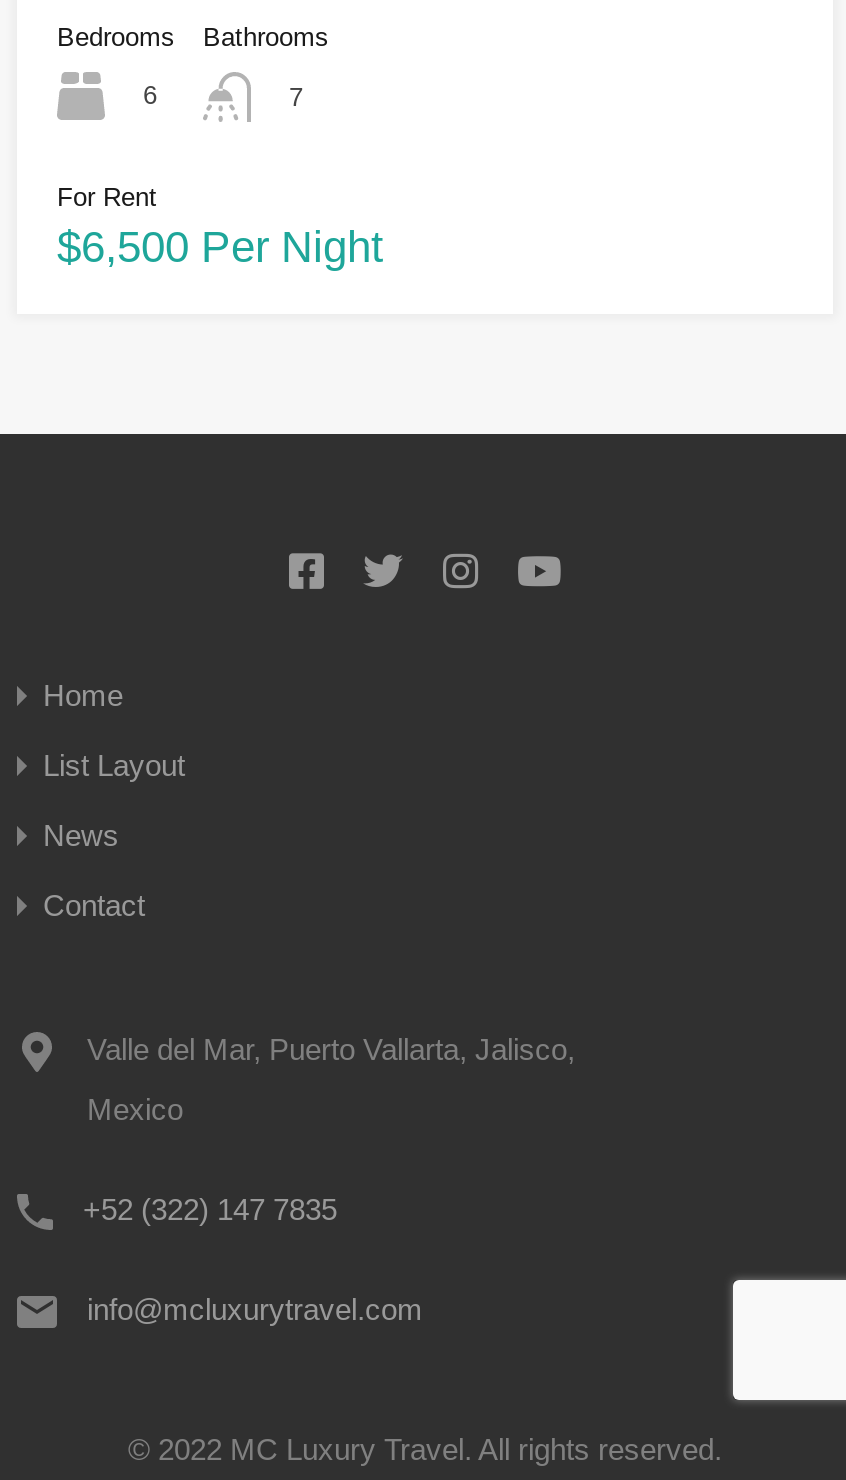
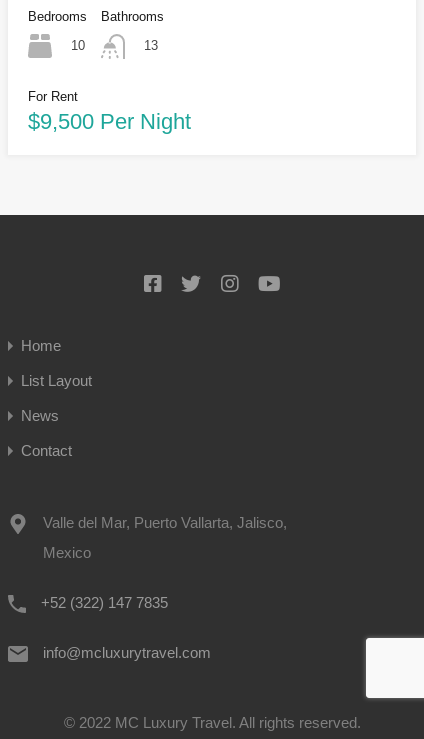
- 6
+ 10

- 7
+ 13

- $6,500 Per Night
+ $9,500 Per Night
